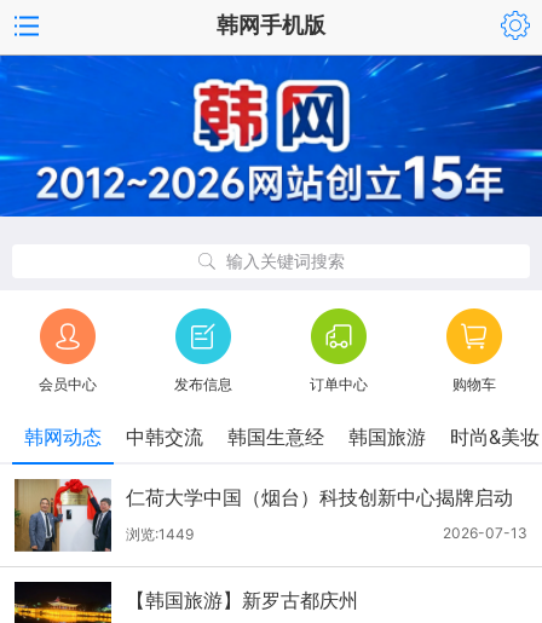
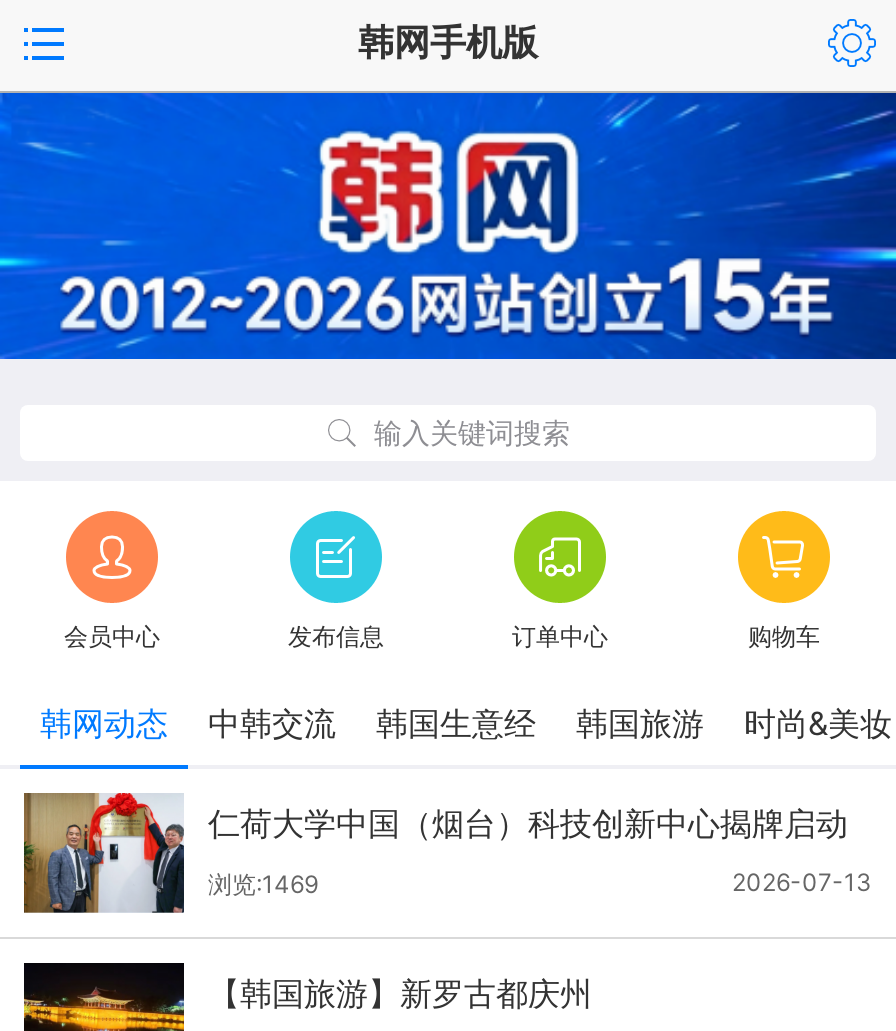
- 浏览:1449
+ 浏览:1469
